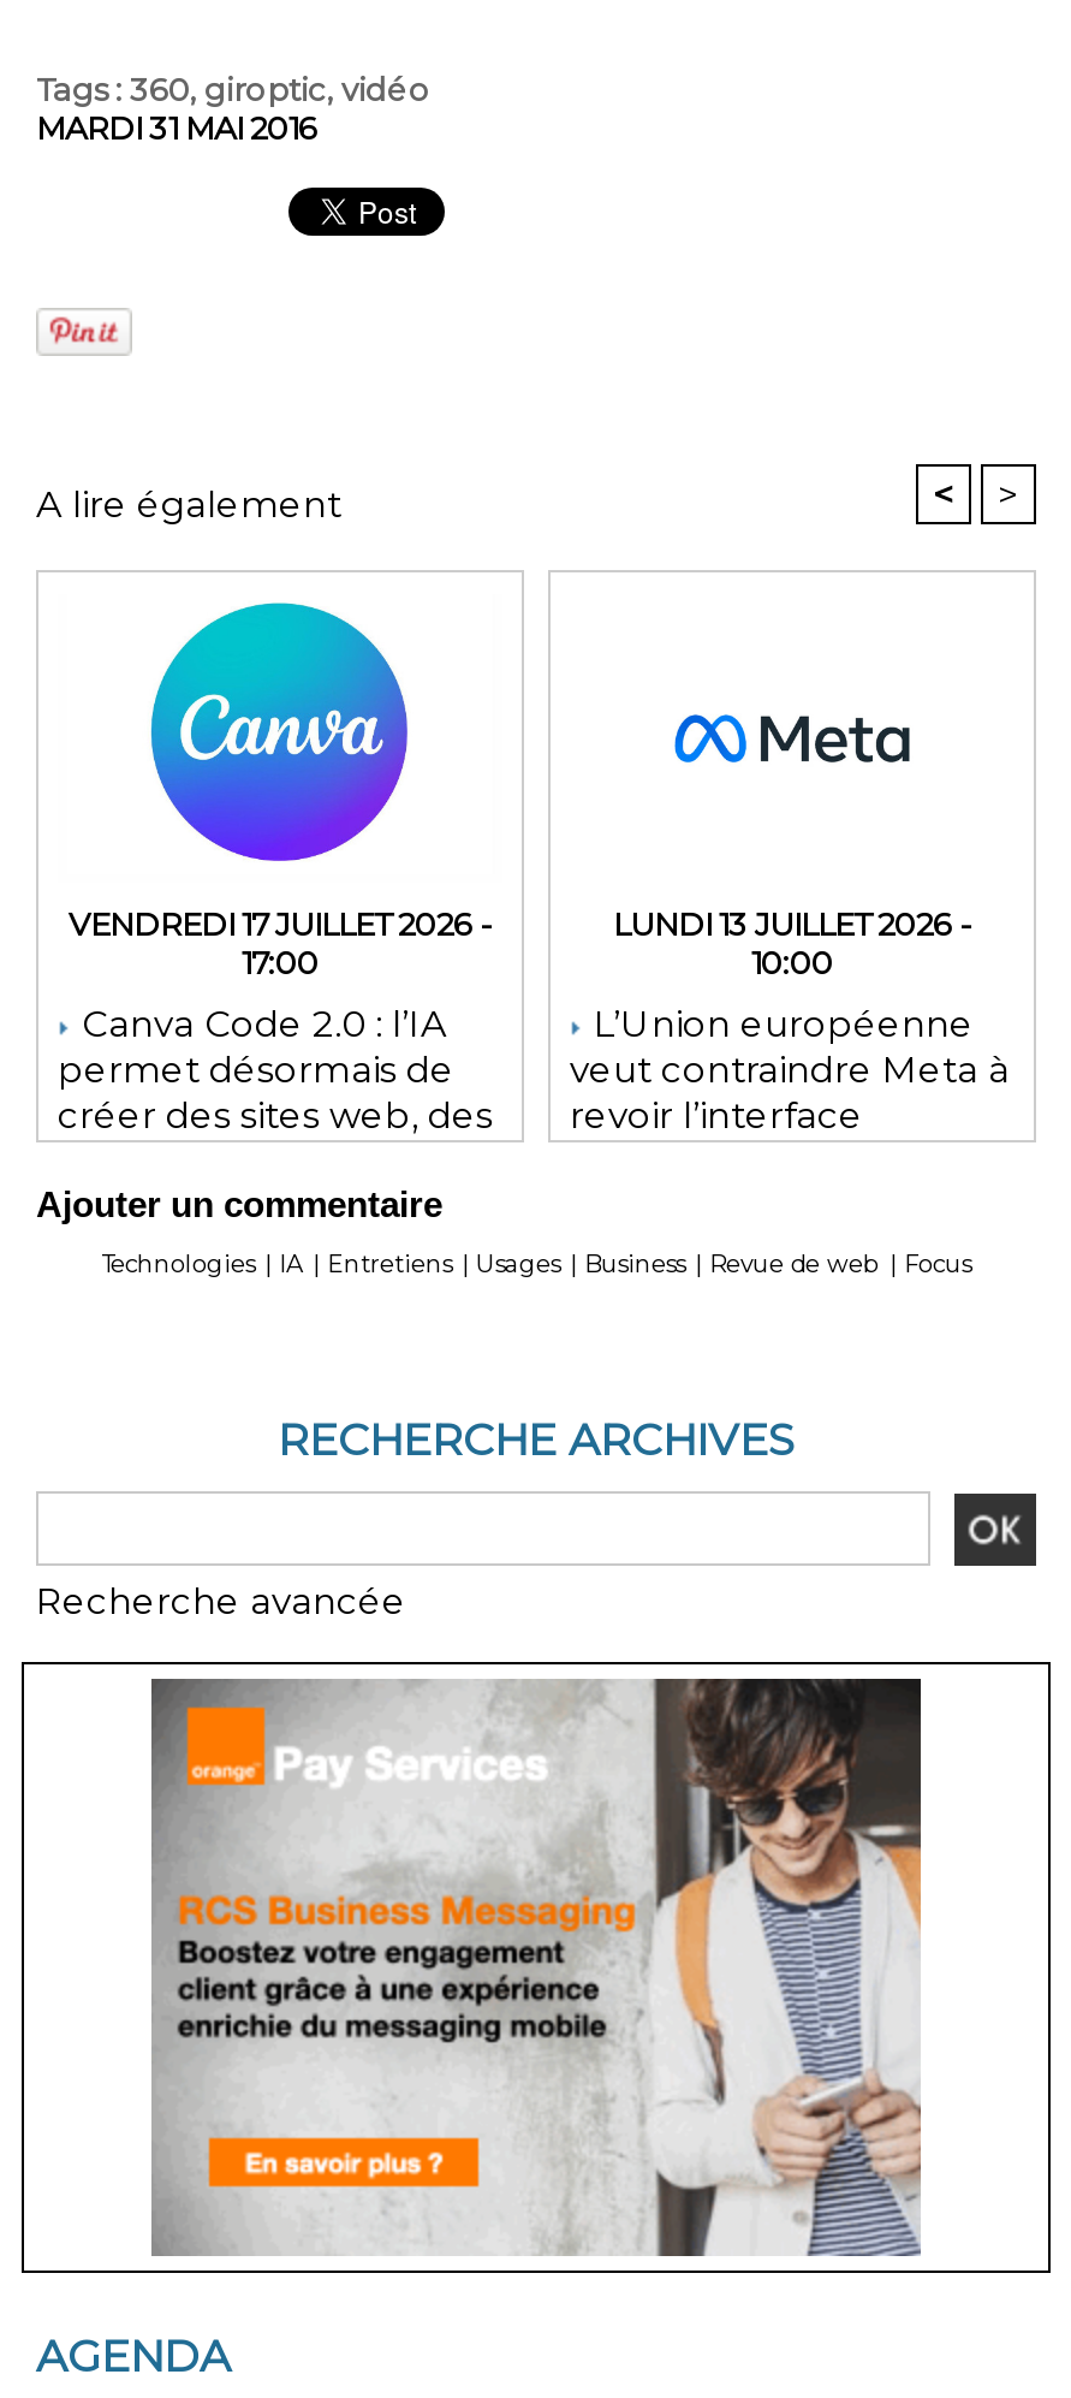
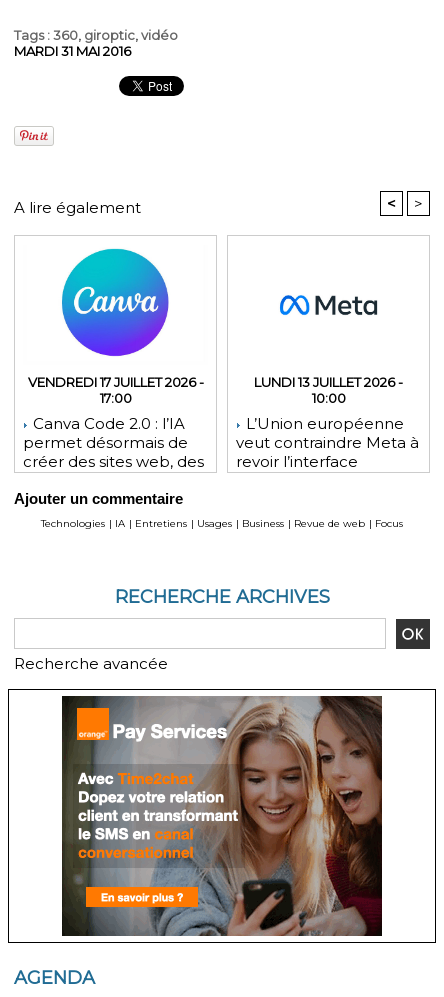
- [image]
+ [image]
